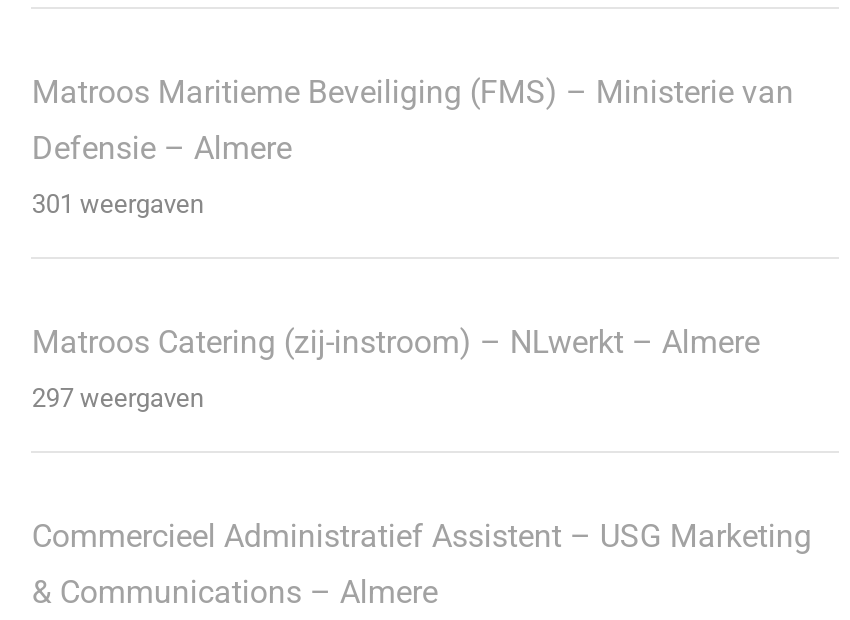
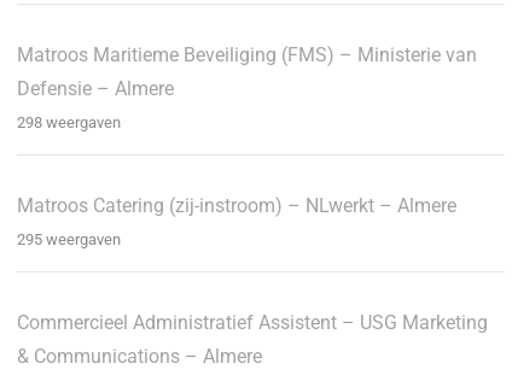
- 301 weergaven
+ 298 weergaven

- 297 weergaven
+ 295 weergaven
